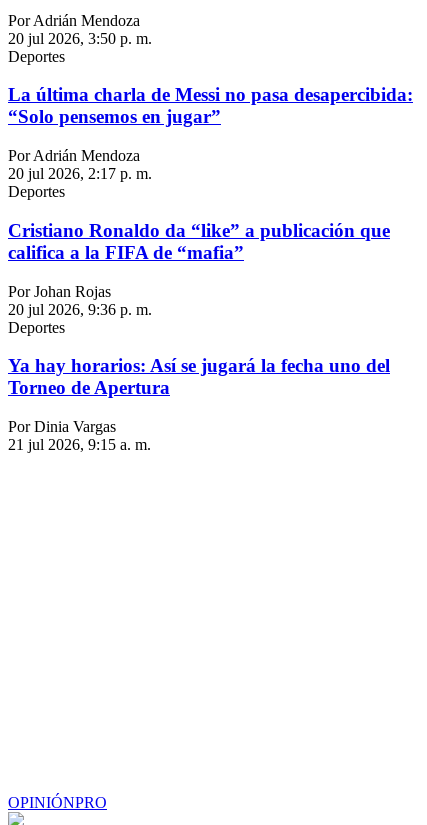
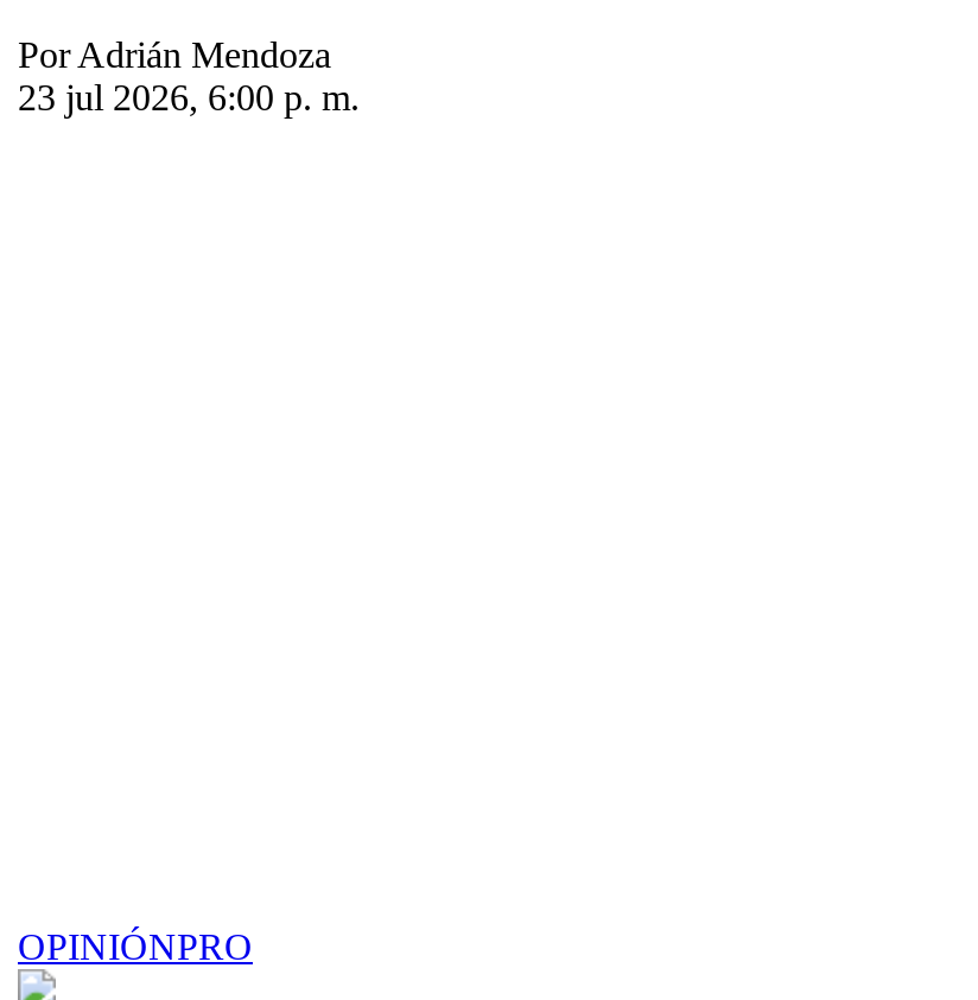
- 20 jul 2026, 3:50 p. m.
- Deportes
- La última charla de Messi no pasa desapercibida:
- “Solo pensemos en jugar”
- Por Adrián Mendoza
- 20 jul 2026, 2:17 p. m.
- Deportes
- Cristiano Ronaldo da “like” a publicación que
- califica a la FIFA de “mafia”
- Por Johan Rojas
- 20 jul 2026, 9:36 p. m.
- Deportes
- Ya hay horarios: Así se jugará la fecha uno del
- Torneo de Apertura
- Por Dinia Vargas
- 21 jul 2026, 9:15 a. m.
+ 23 jul 2026, 6:00 p. m.
